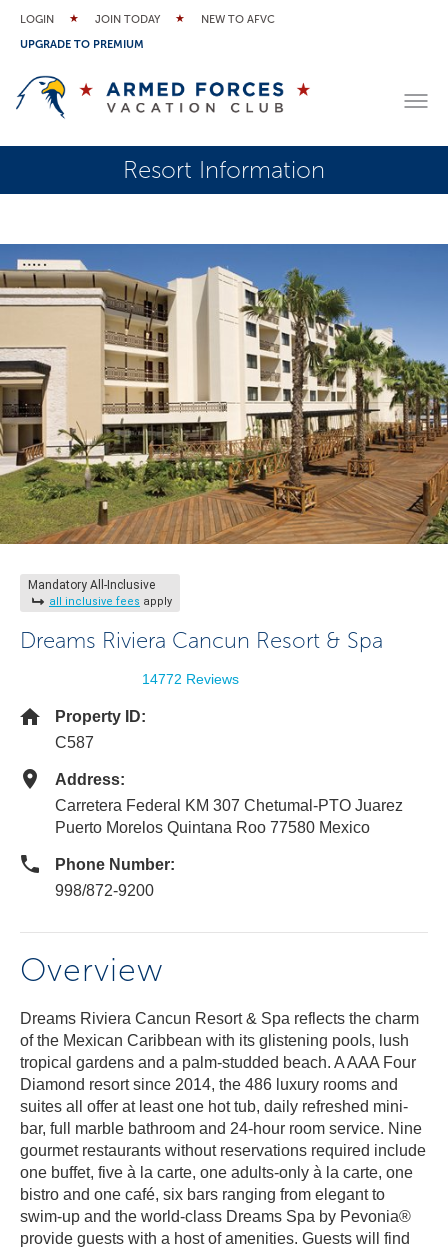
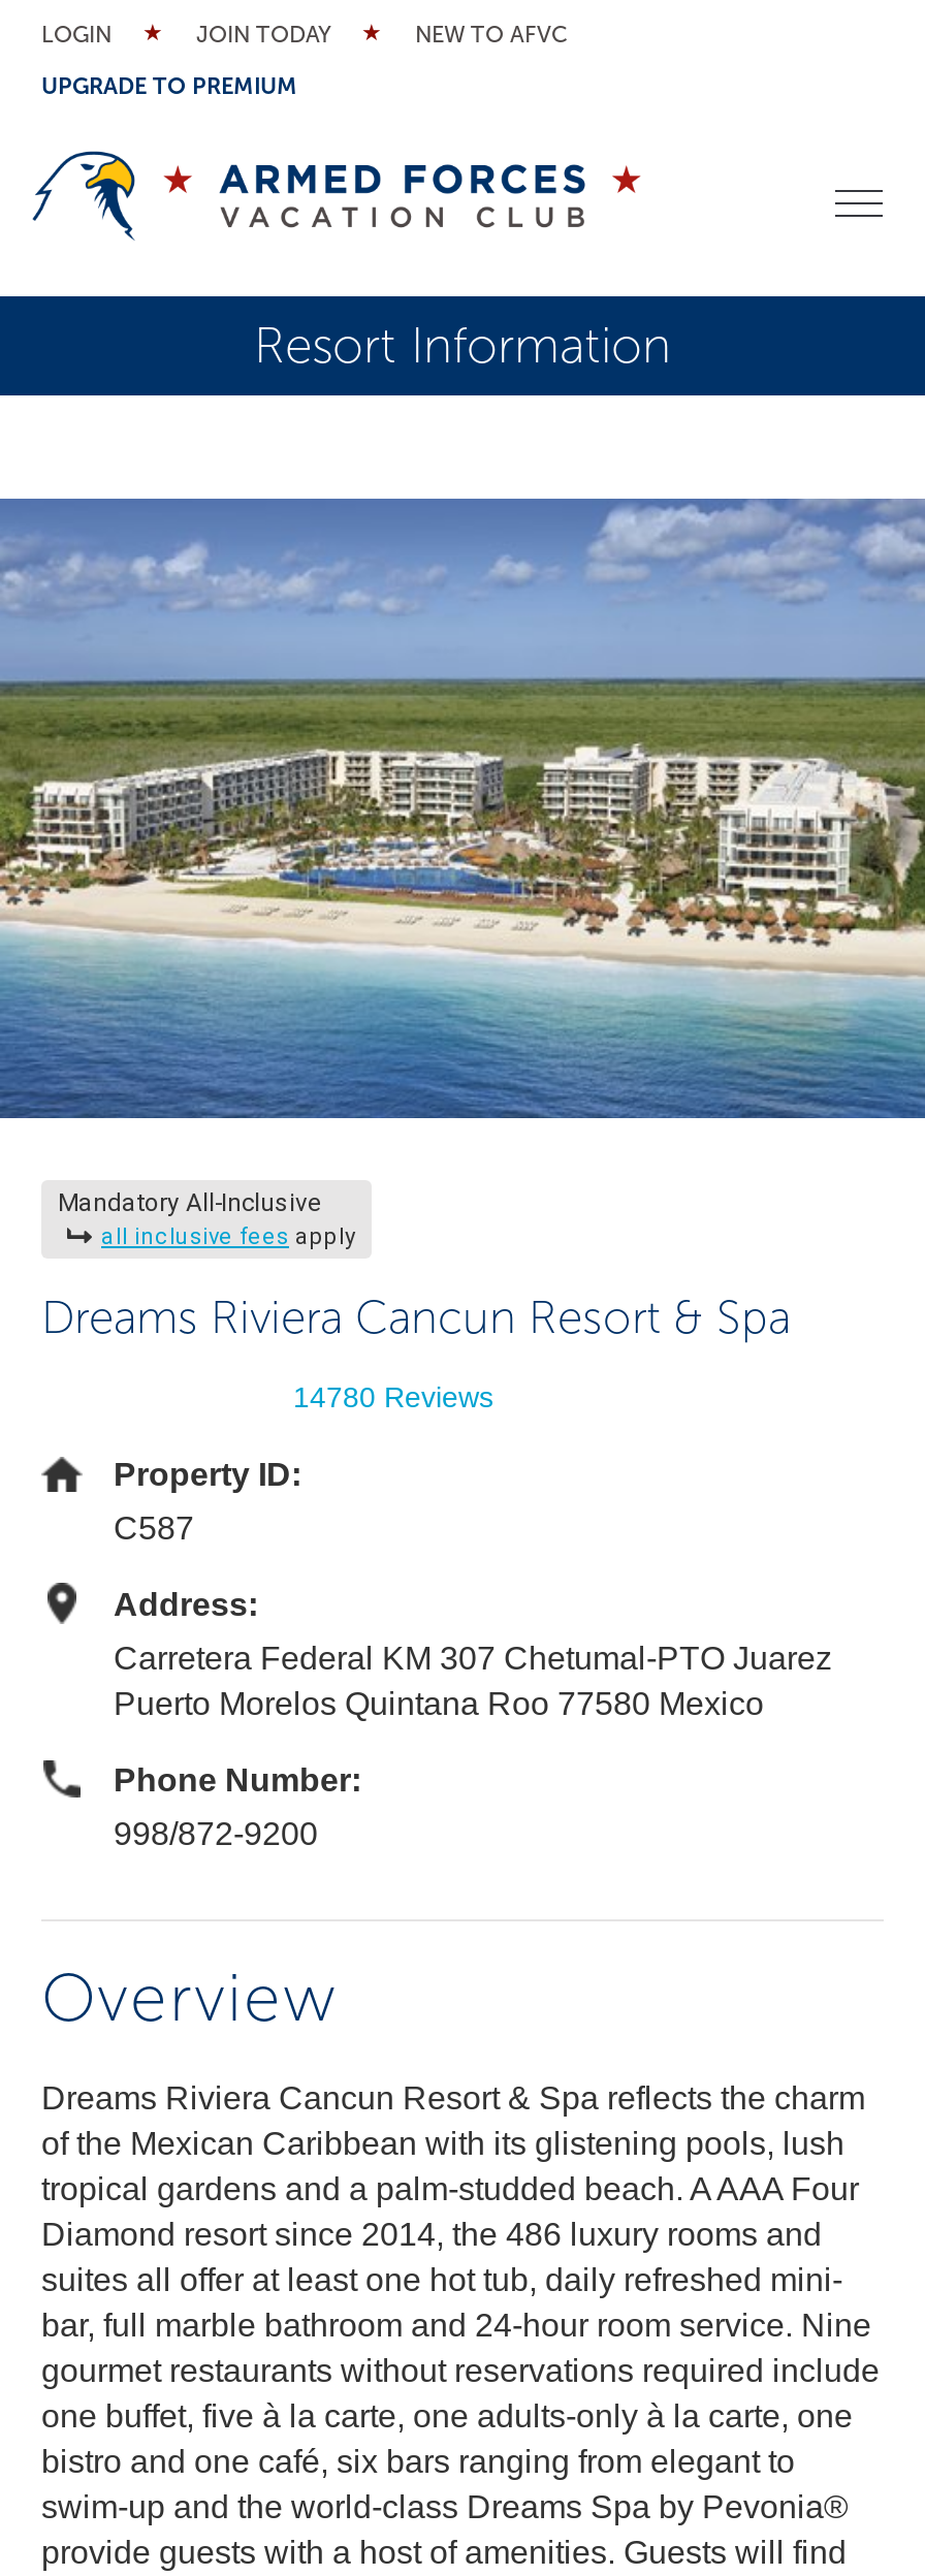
- [image]
+ [image]

- 14772 Reviews
+ 14780 Reviews
